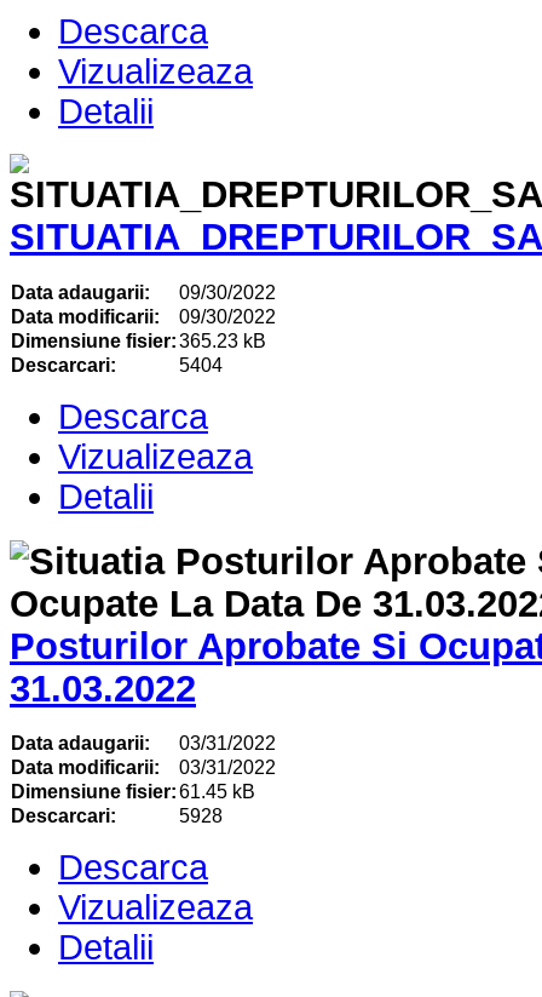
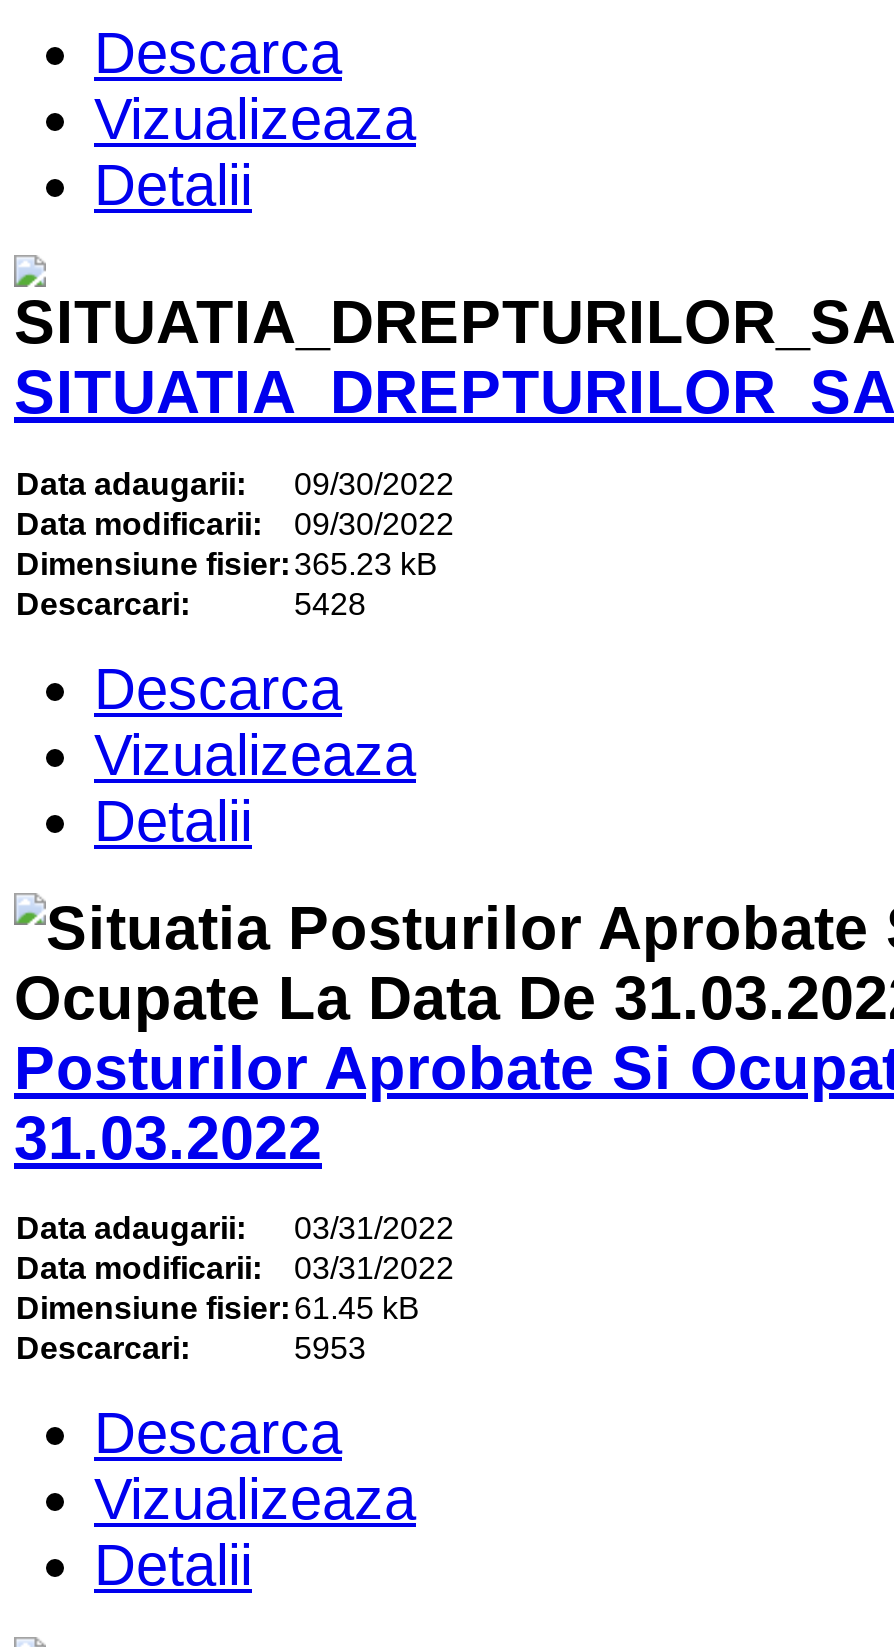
- 5404
+ 5428

- 5928
+ 5953
